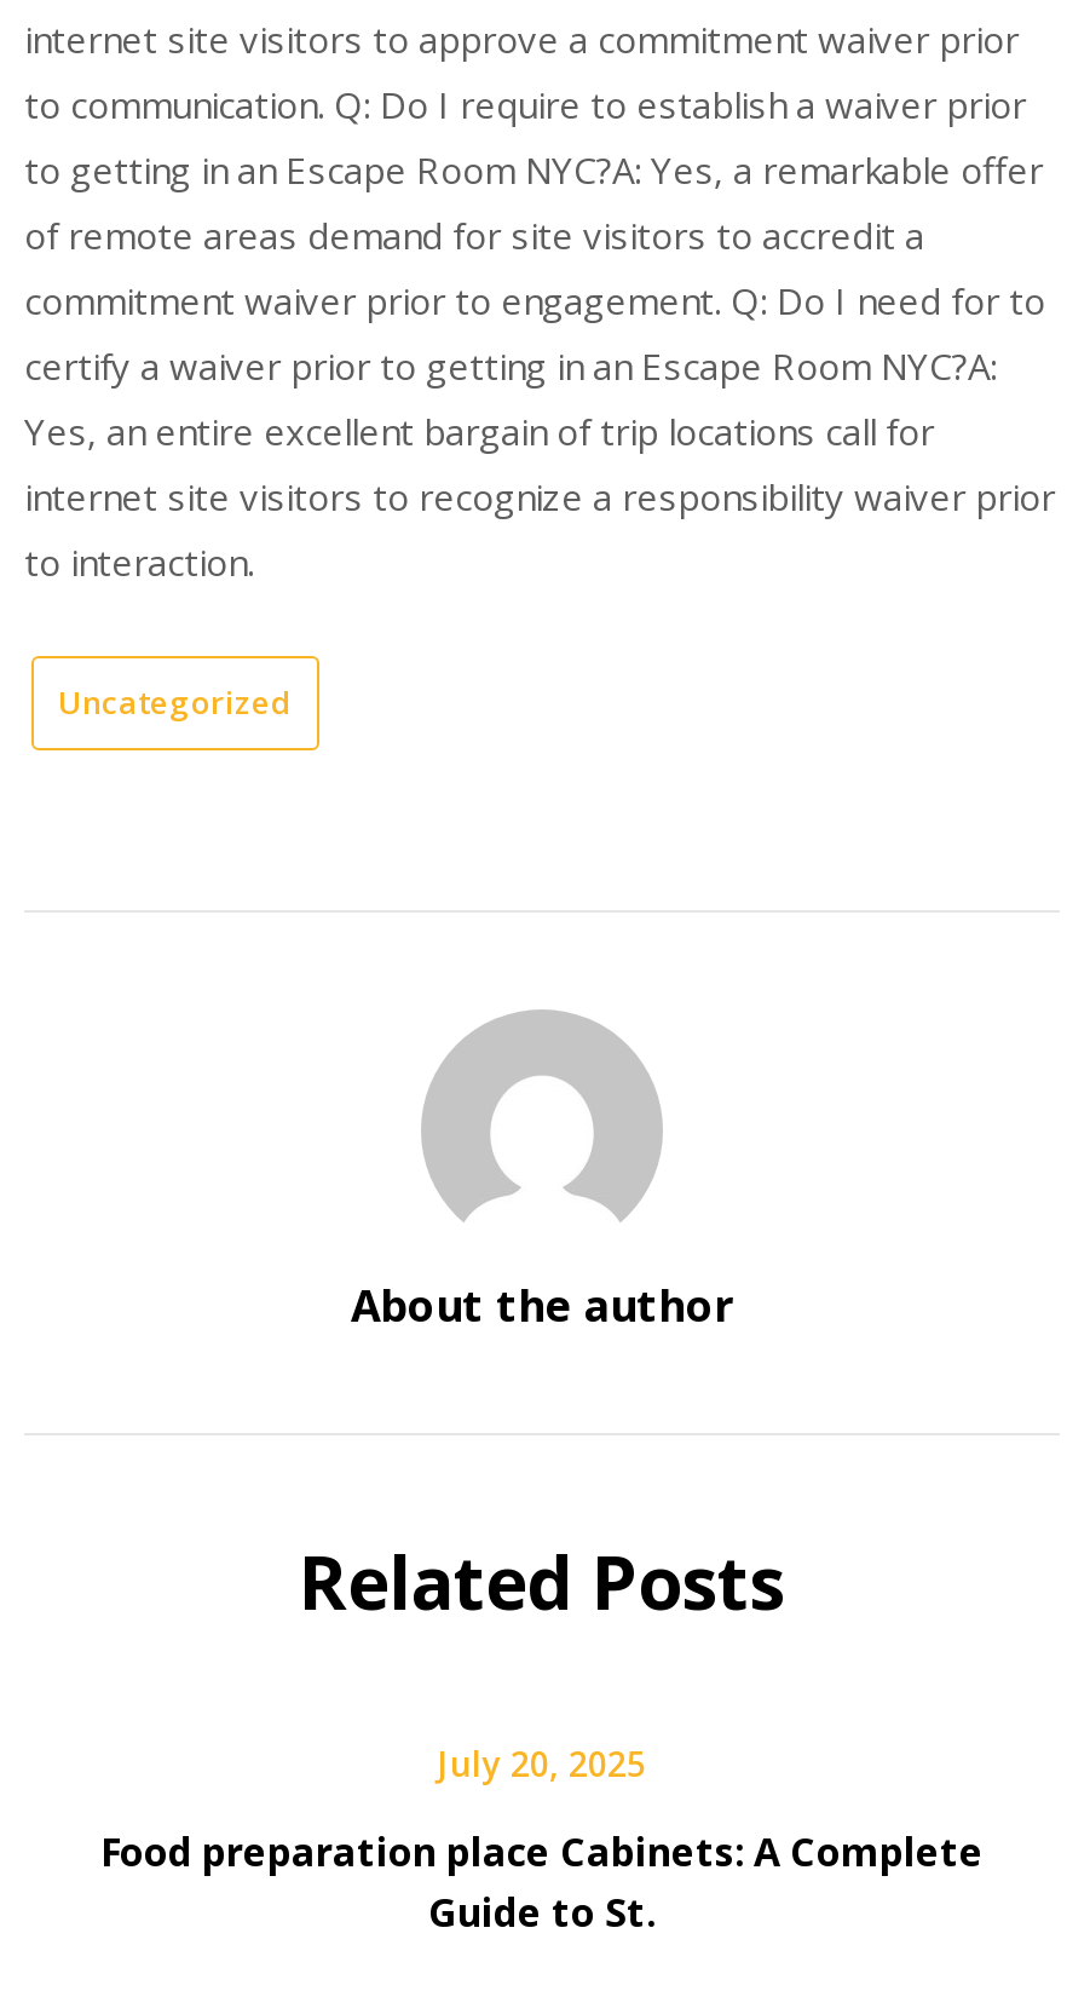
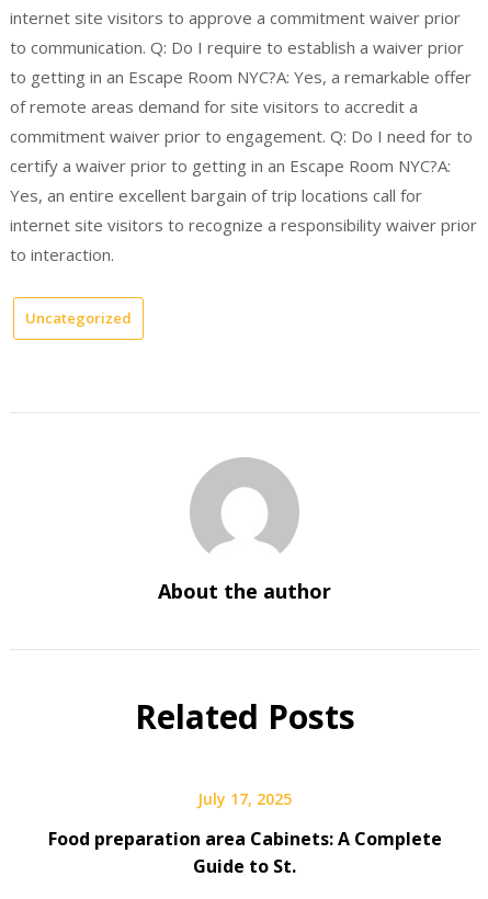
- July 20, 2025
+ July 17, 2025

- Food preparation place Cabinets: A Complete
+ Food preparation area Cabinets: A Complete
